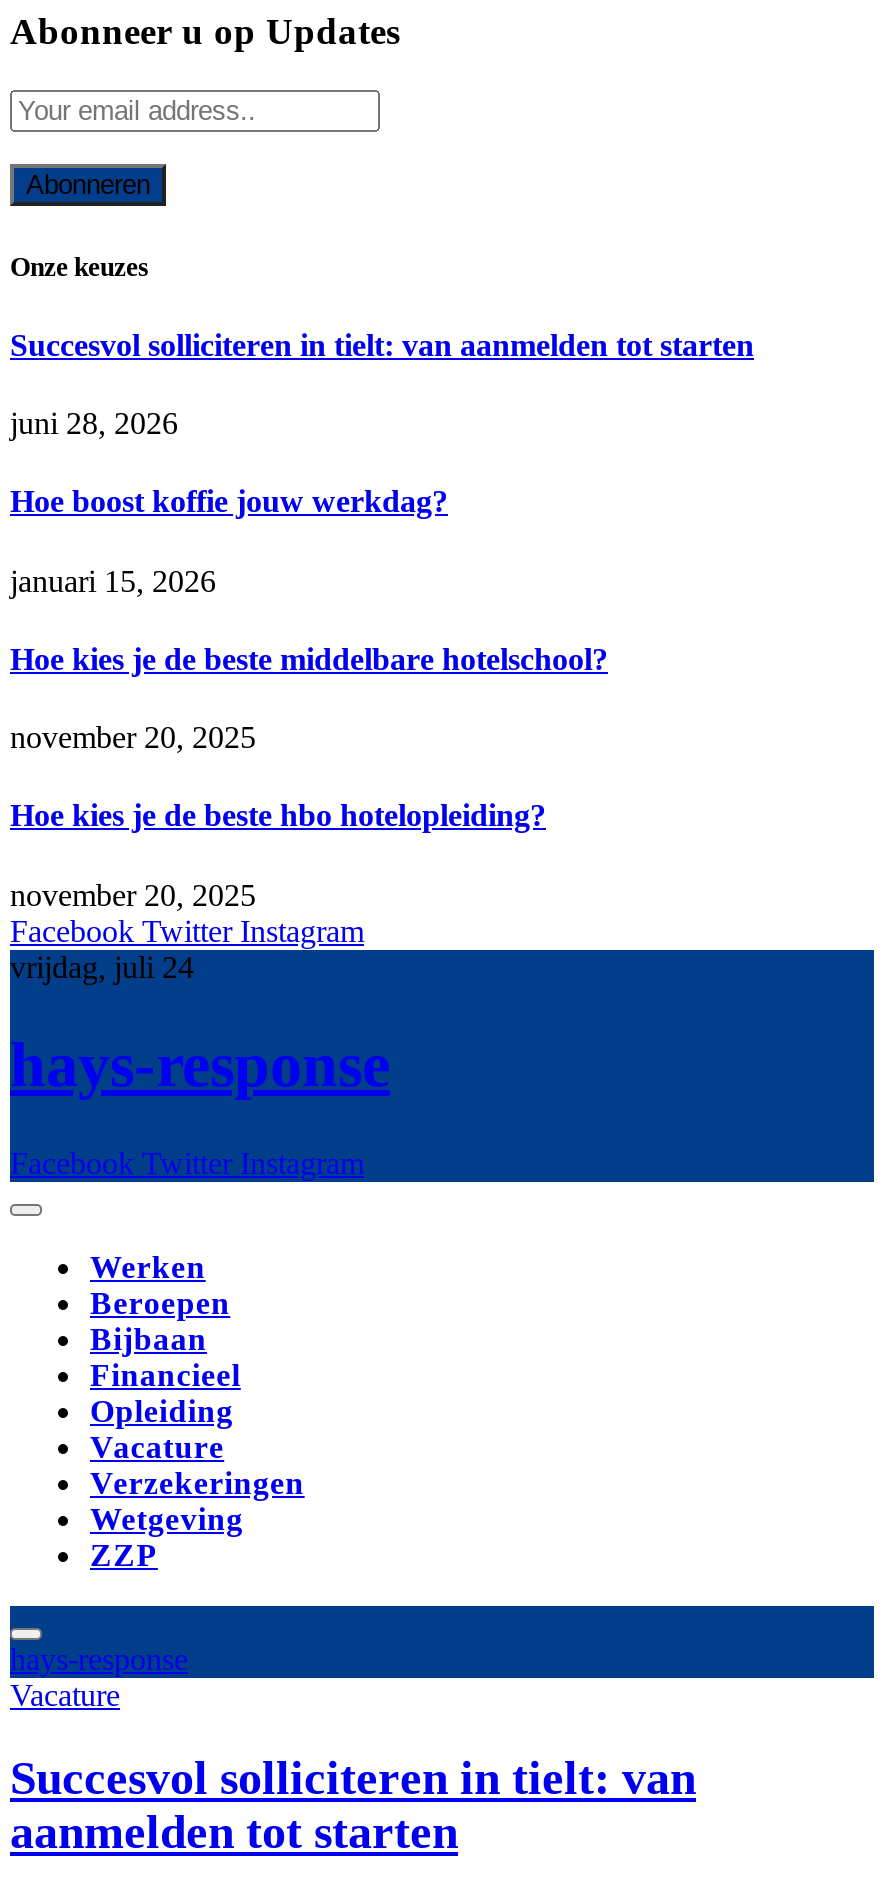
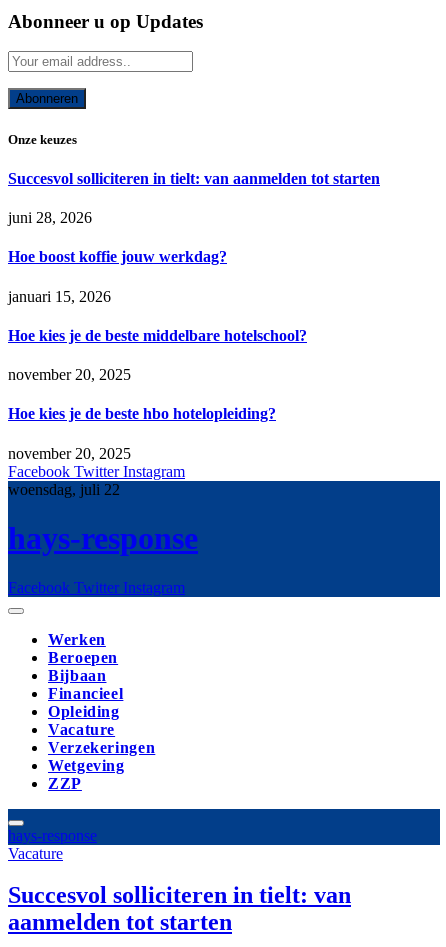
- vrijdag, juli 24
+ woensdag, juli 22
